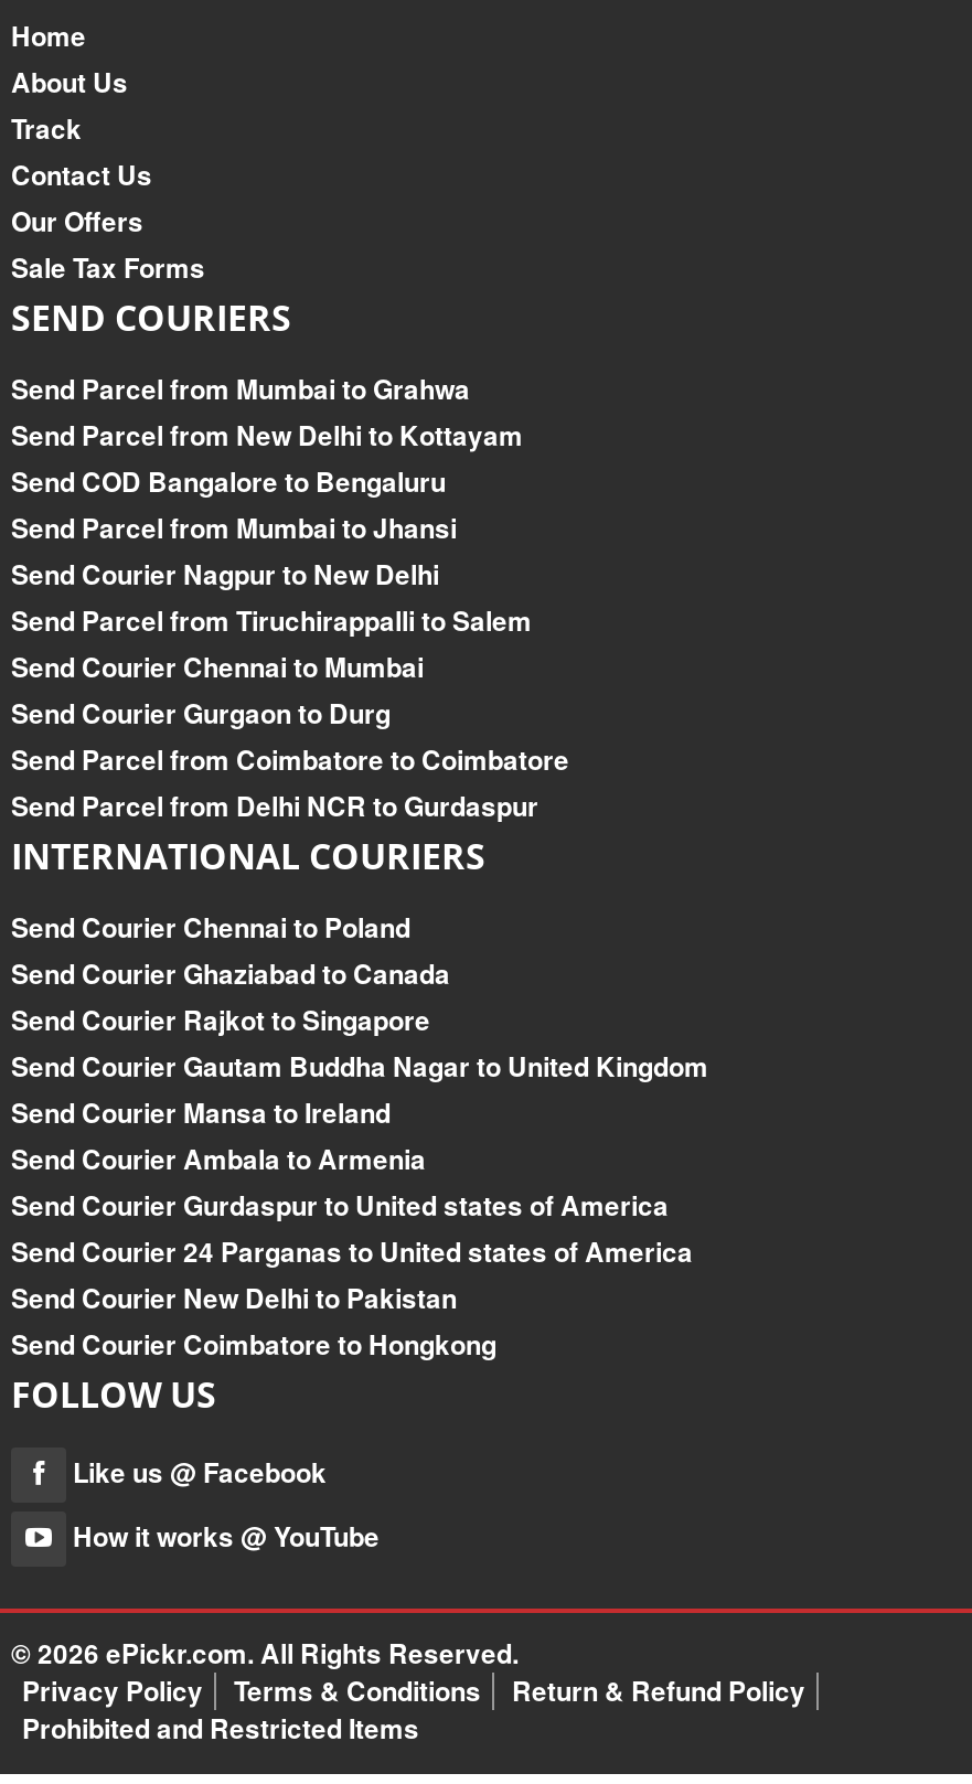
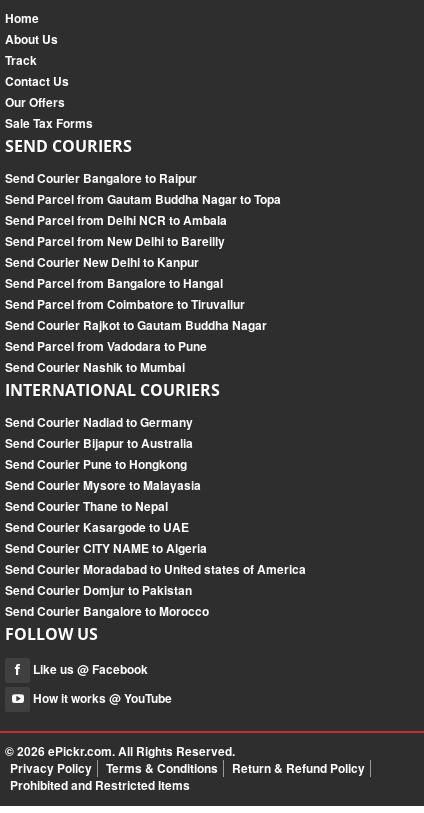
- Send Parcel from Mumbai to Grahwa
- Send Parcel from New Delhi to Kottayam
- Send COD Bangalore to Bengaluru
- Send Parcel from Mumbai to Jhansi
- Send Courier Nagpur to New Delhi
- Send Parcel from Tiruchirappalli to Salem
- Send Courier Chennai to Mumbai
- Send Courier Gurgaon to Durg
- Send Parcel from Coimbatore to Coimbatore
- Send Parcel from Delhi NCR to Gurdaspur
+ Send Courier Bangalore to Raipur
+ Send Parcel from Gautam Buddha Nagar to Topa
+ Send Parcel from Delhi NCR to Ambala
+ Send Parcel from New Delhi to Bareilly
+ Send Courier New Delhi to Kanpur
+ Send Parcel from Bangalore to Hangal
+ Send Parcel from Coimbatore to Tiruvallur
+ Send Courier Rajkot to Gautam Buddha Nagar
+ Send Parcel from Vadodara to Pune
+ Send Courier Nashik to Mumbai

- Send Courier Chennai to Poland
- Send Courier Ghaziabad to Canada
- Send Courier Rajkot to Singapore
- Send Courier Gautam Buddha Nagar to United Kingdom
- Send Courier Mansa to Ireland
- Send Courier Ambala to Armenia
- Send Courier Gurdaspur to United states of America
- Send Courier 24 Parganas to United states of America
- Send Courier New Delhi to Pakistan
- Send Courier Coimbatore to Hongkong
+ Send Courier Nadiad to Germany
+ Send Courier Bijapur to Australia
+ Send Courier Pune to Hongkong
+ Send Courier Mysore to Malayasia
+ Send Courier Thane to Nepal
+ Send Courier Kasargode to UAE
+ Send Courier CITY NAME to Algeria
+ Send Courier Moradabad to United states of America
+ Send Courier Domjur to Pakistan
+ Send Courier Bangalore to Morocco
